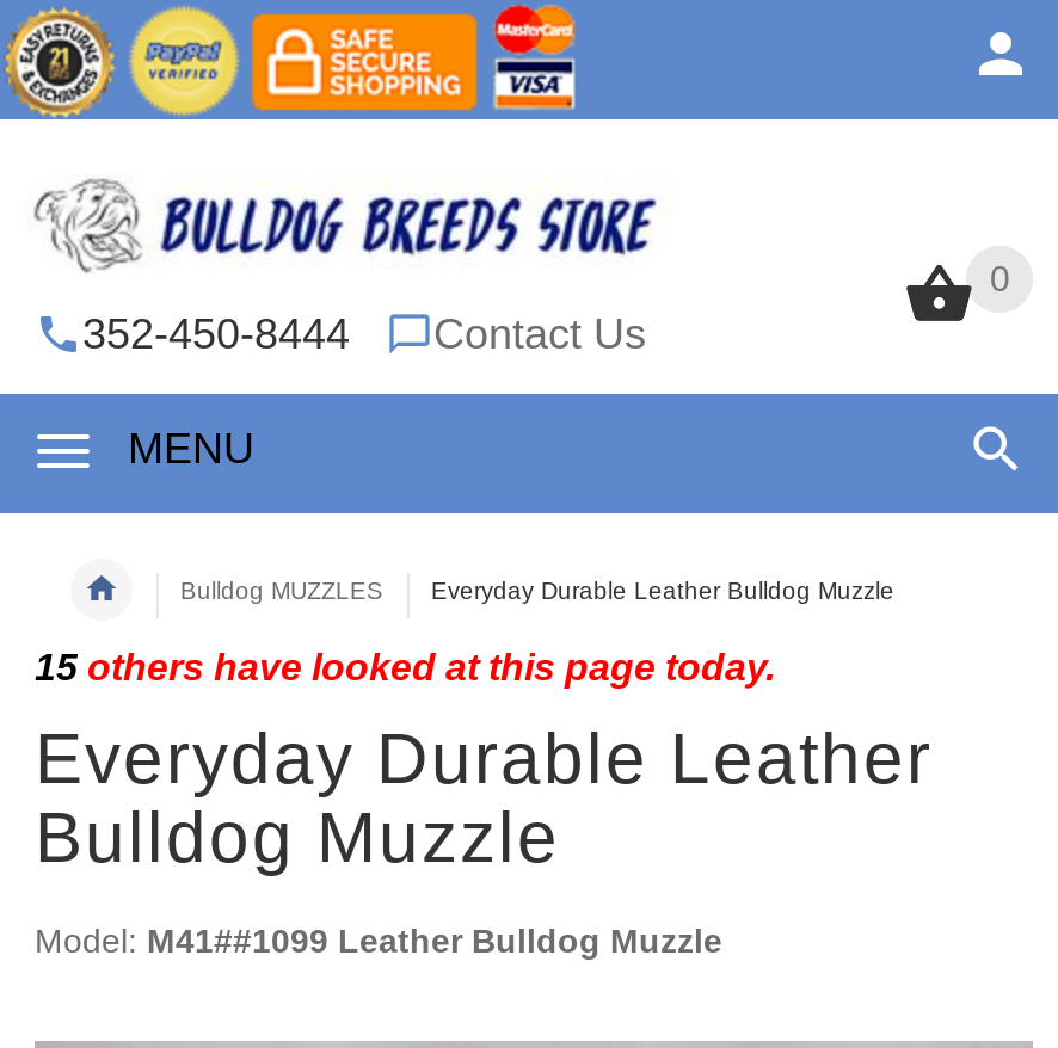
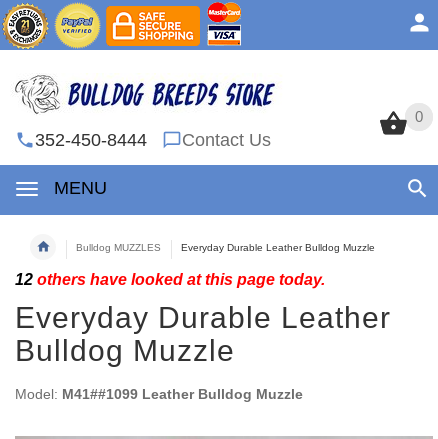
- 15 others have looked at this page today.
+ 12 others have looked at this page today.
